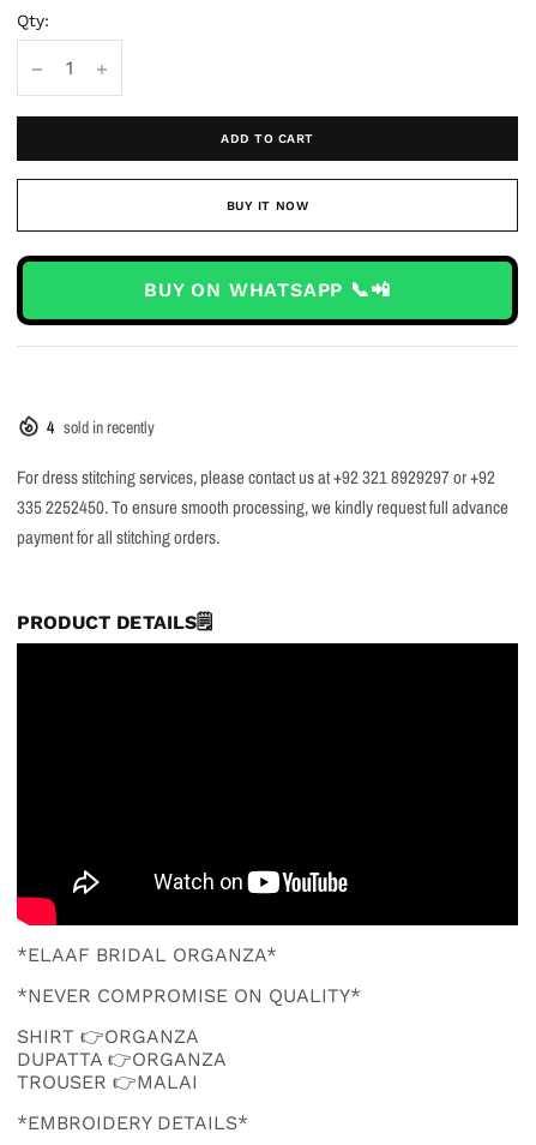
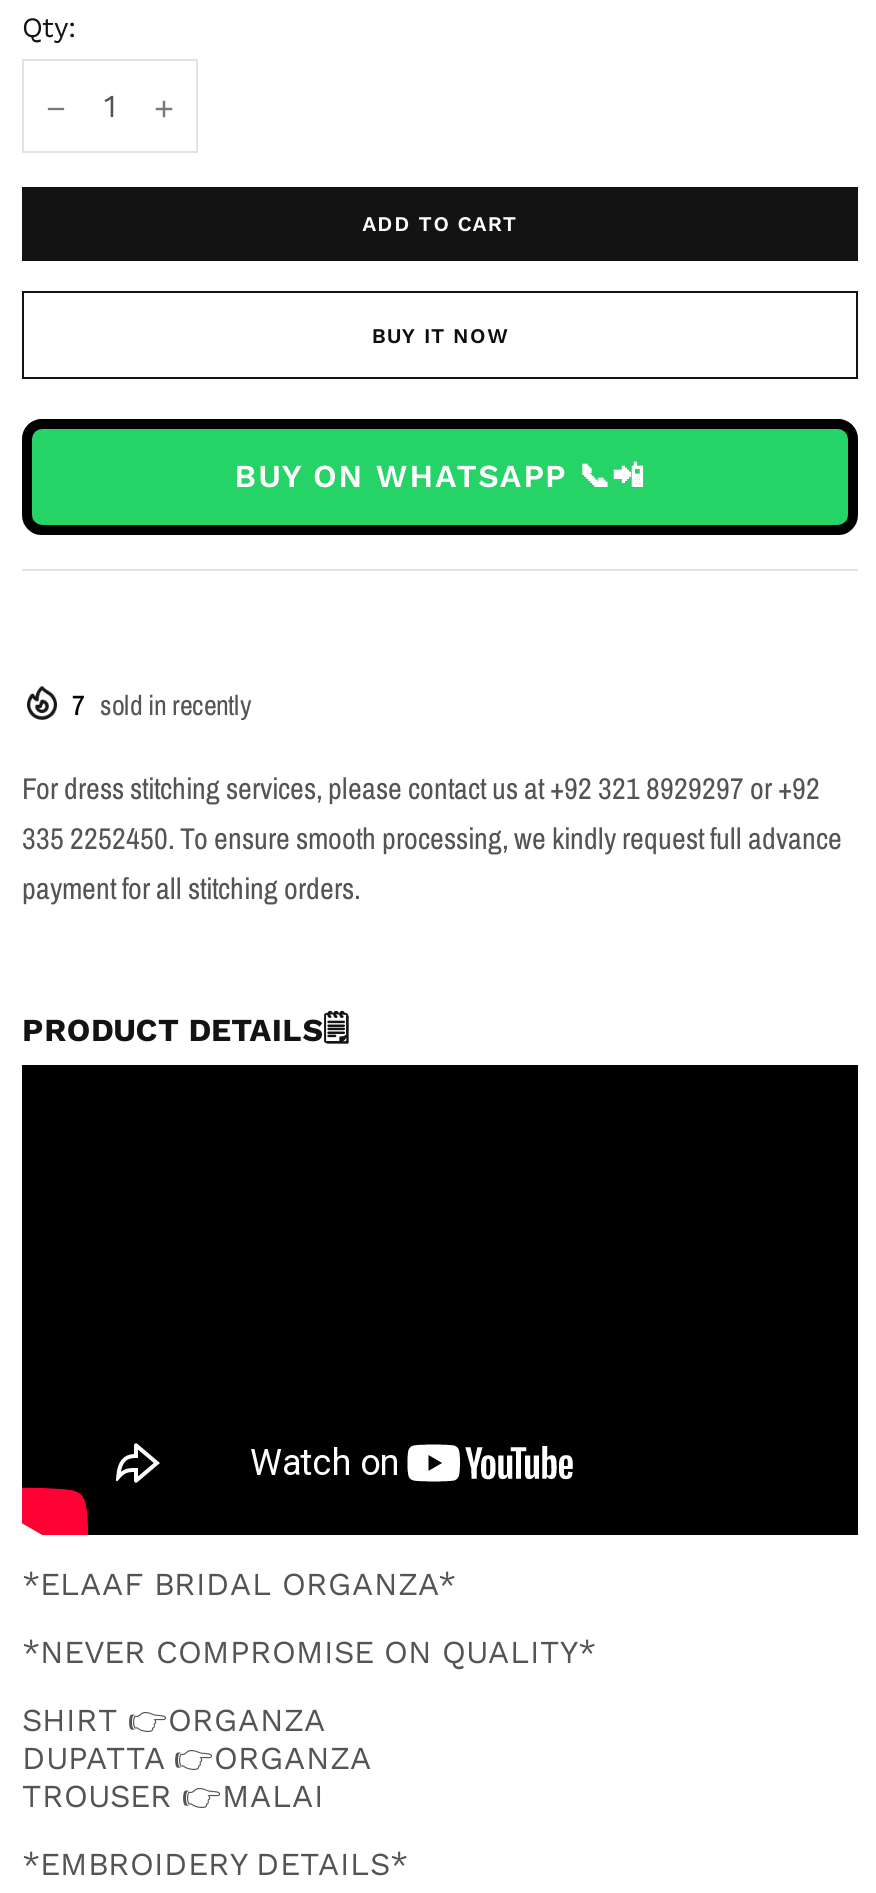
- 4 sold in recently
+ 7 sold in recently
